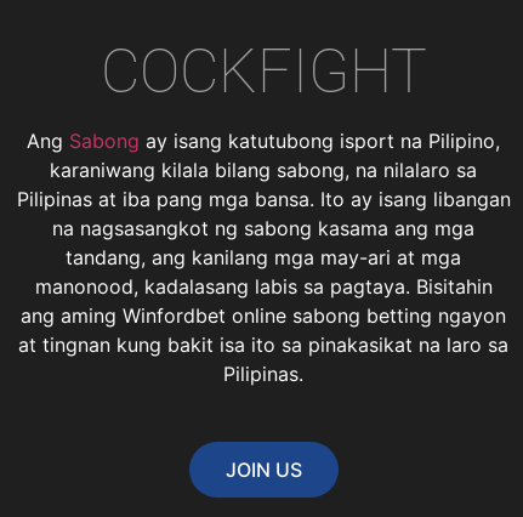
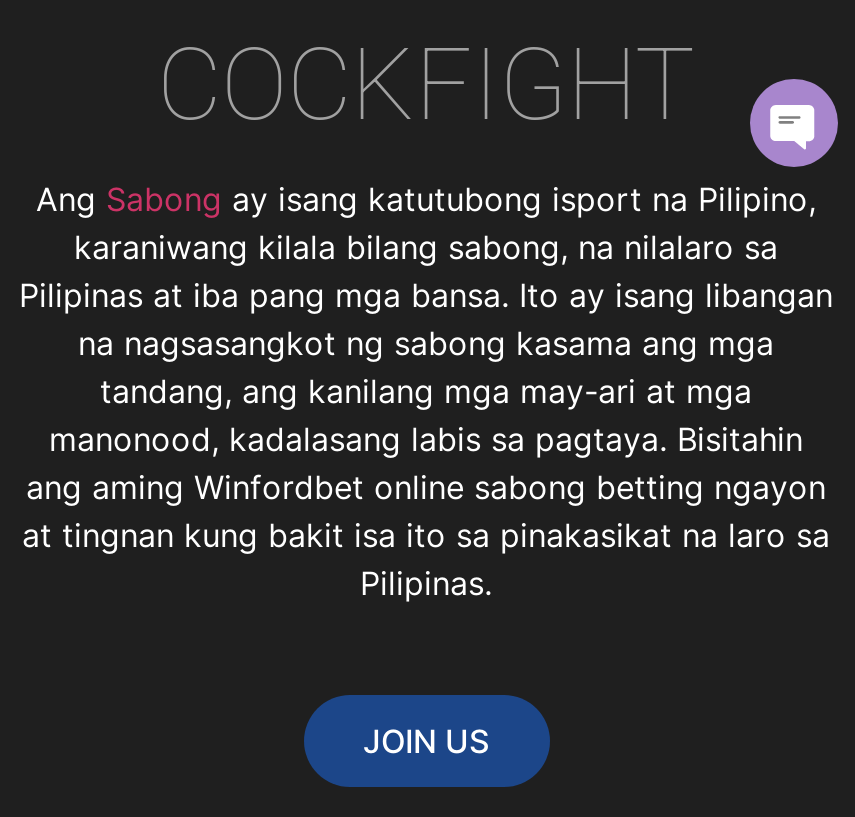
+ [image]
